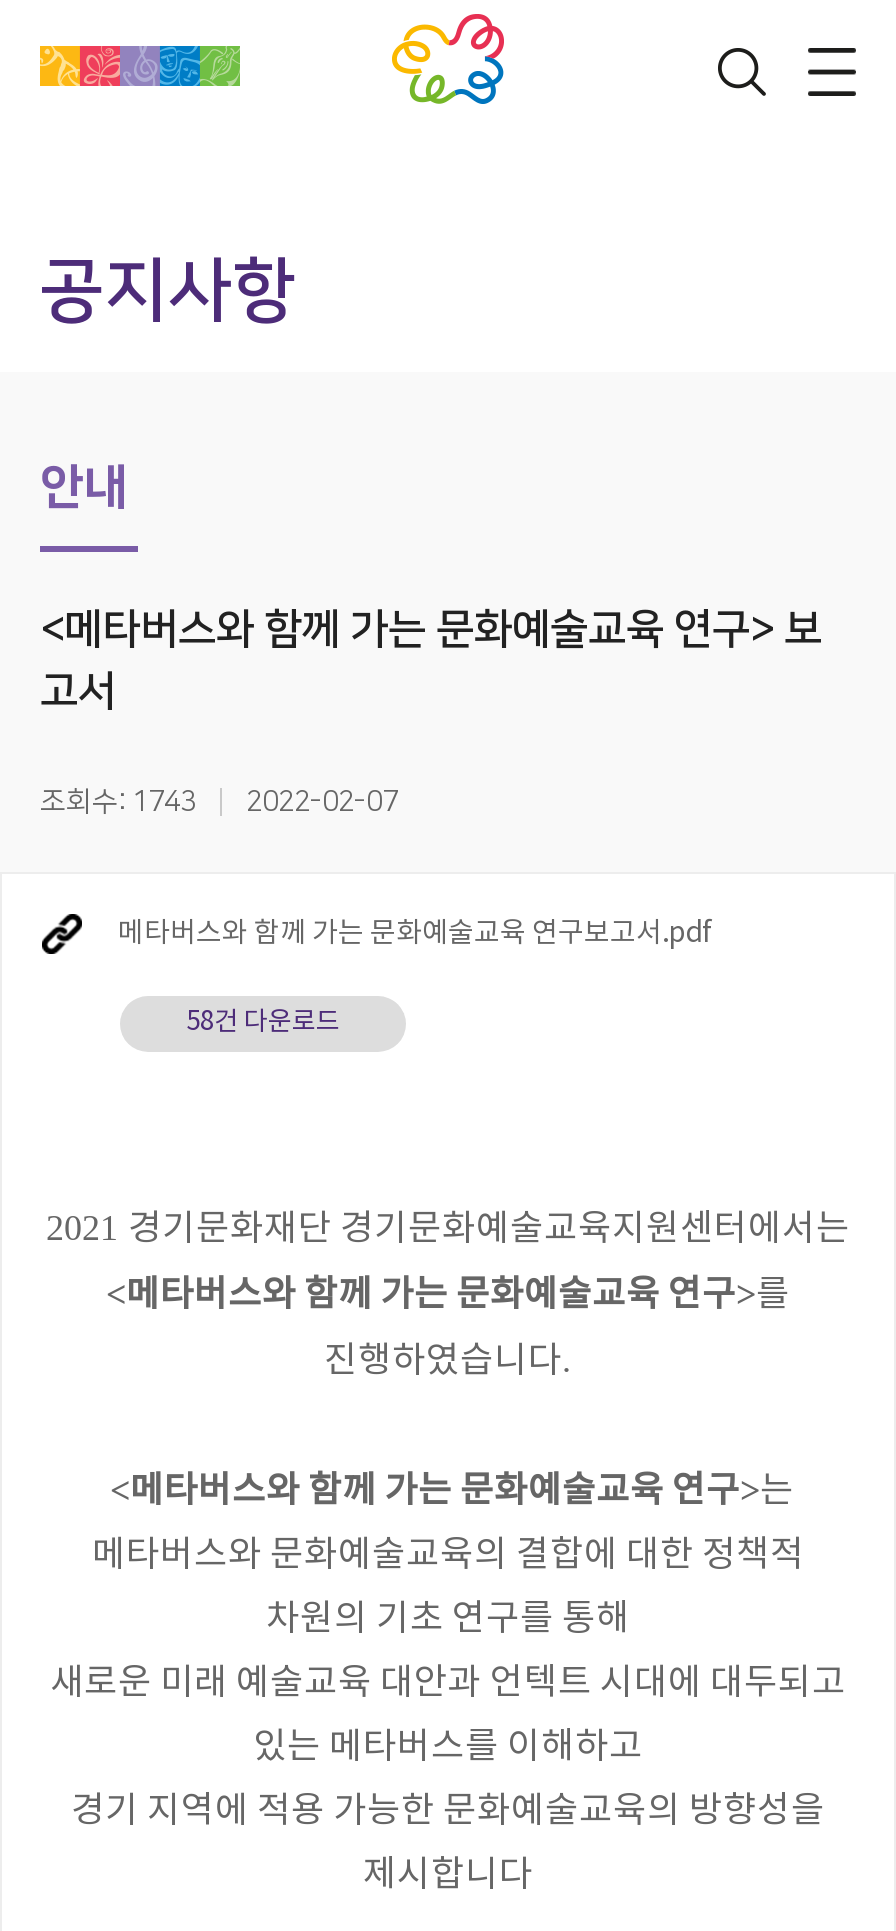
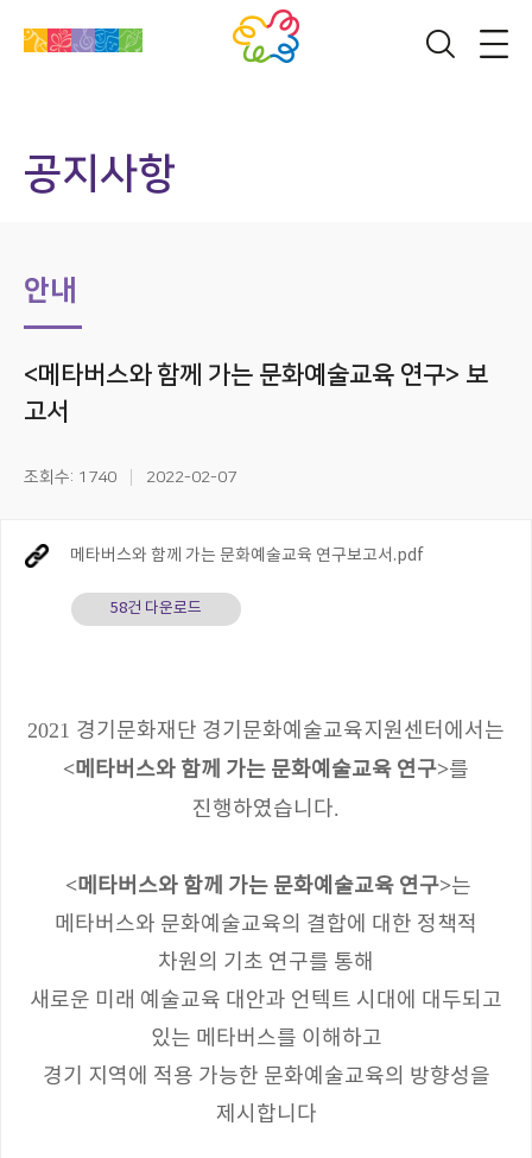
- 조회수: 1743 2022-02-07
+ 조회수: 1740 2022-02-07
